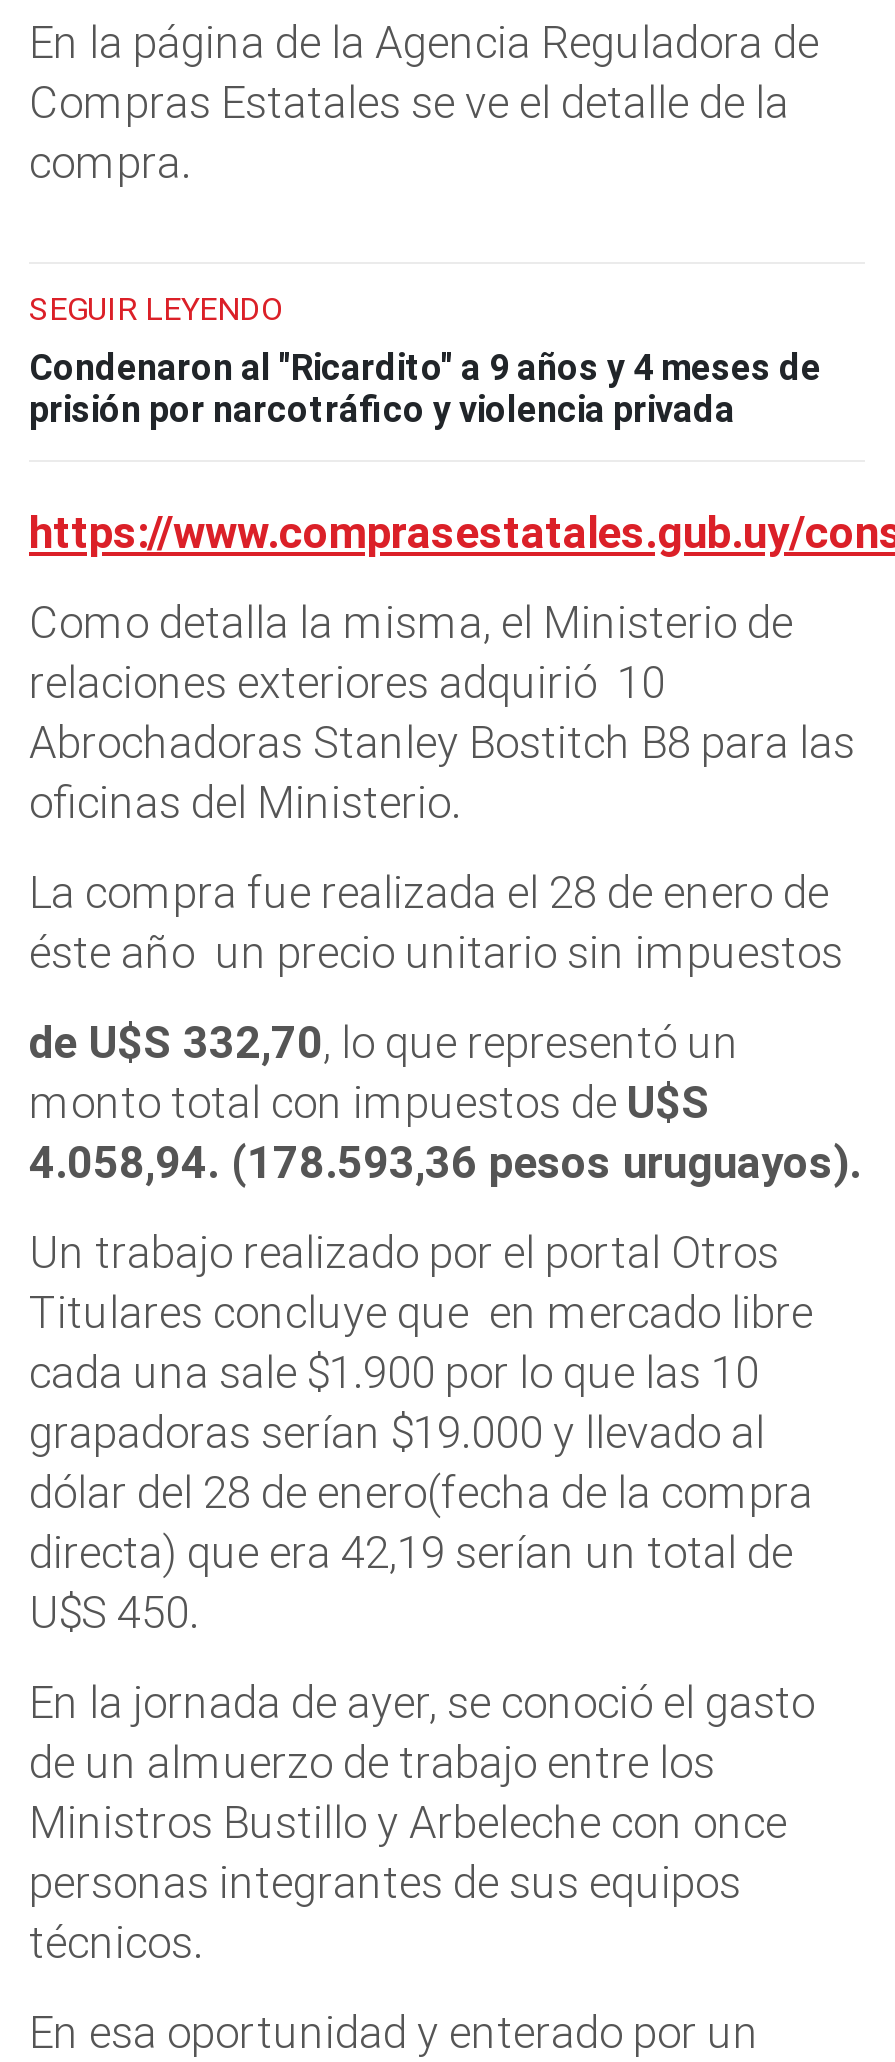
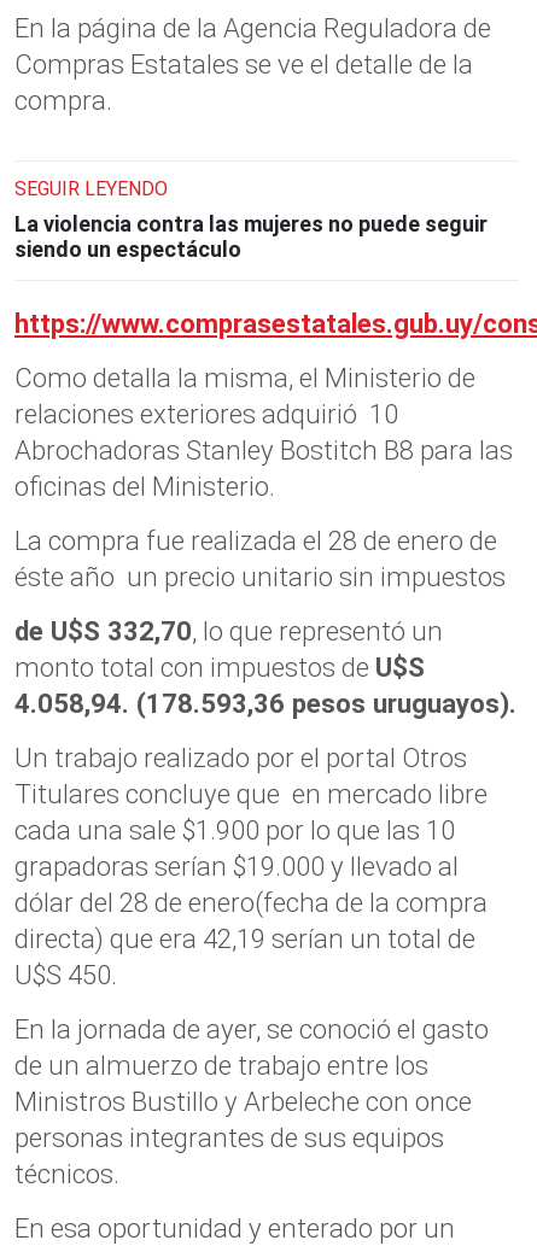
- Condenaron al "Ricardito" a 9 años y 4 meses de
- prisión por narcotráfico y violencia privada
+ La violencia contra las mujeres no puede seguir
+ siendo un espectáculo
